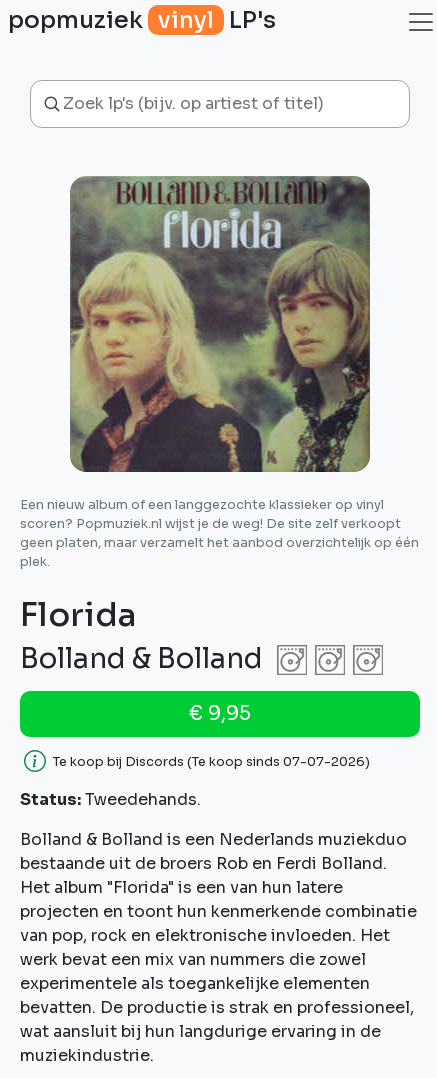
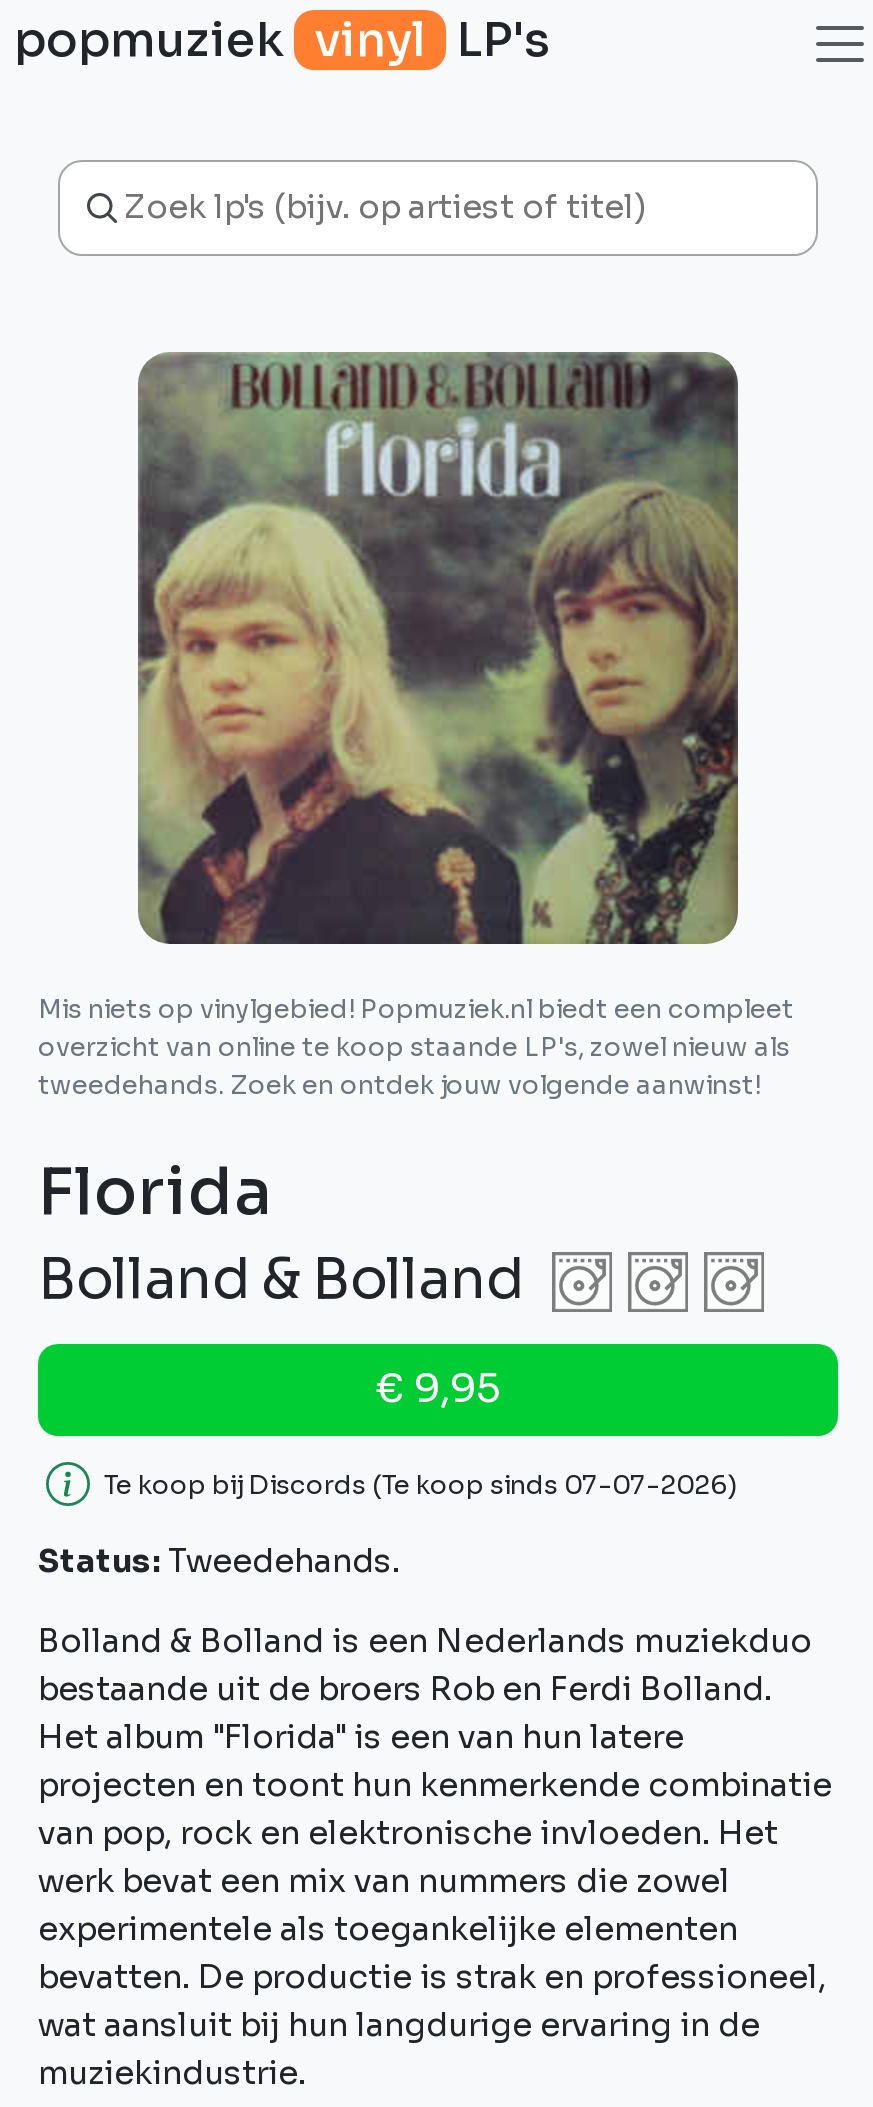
- Een nieuw album of een langgezochte klassieker op vinyl
- scoren? Popmuziek.nl wijst je de weg! De site zelf verkoopt
- geen platen, maar verzamelt het aanbod overzichtelijk op één
- plek.
+ Mis niets op vinylgebied! Popmuziek.nl biedt een compleet
+ overzicht van online te koop staande LP's, zowel nieuw als
+ tweedehands. Zoek en ontdek jouw volgende aanwinst!
